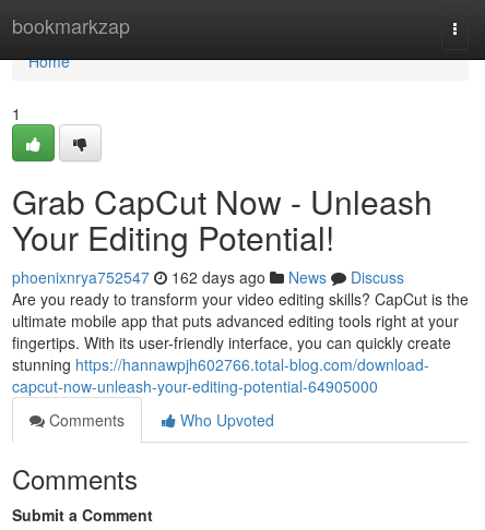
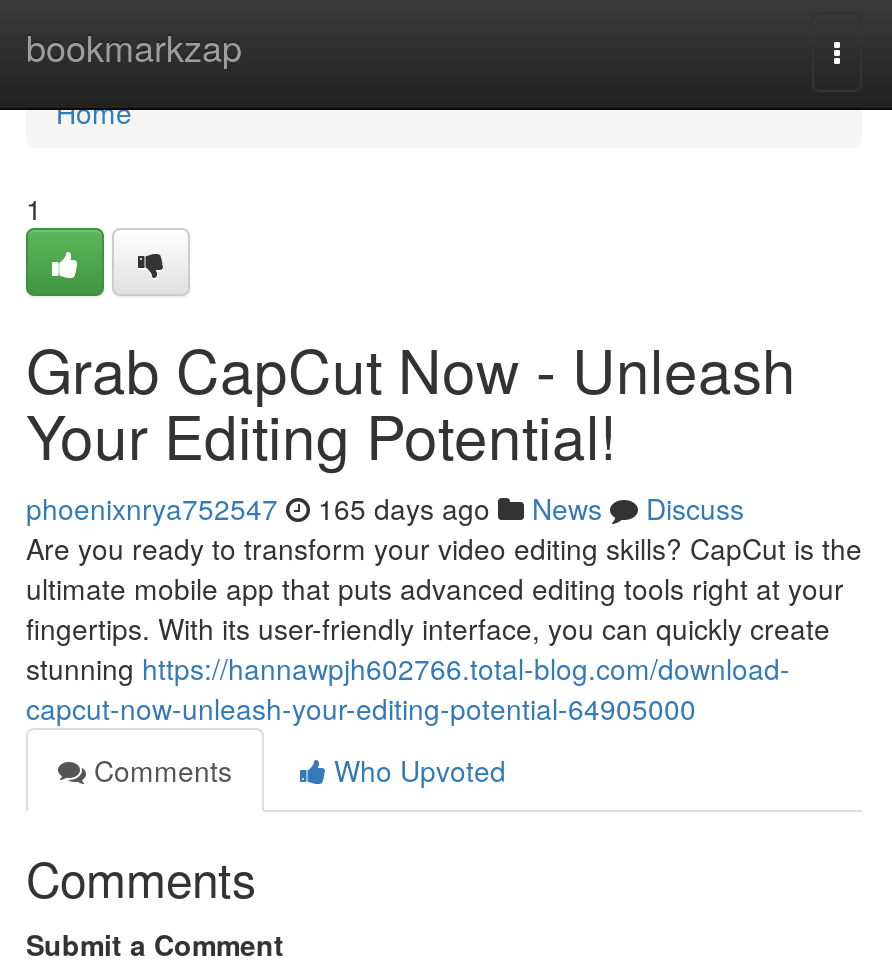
- phoenixnrya752547 162 days ago News Discuss
+ phoenixnrya752547 165 days ago News Discuss
